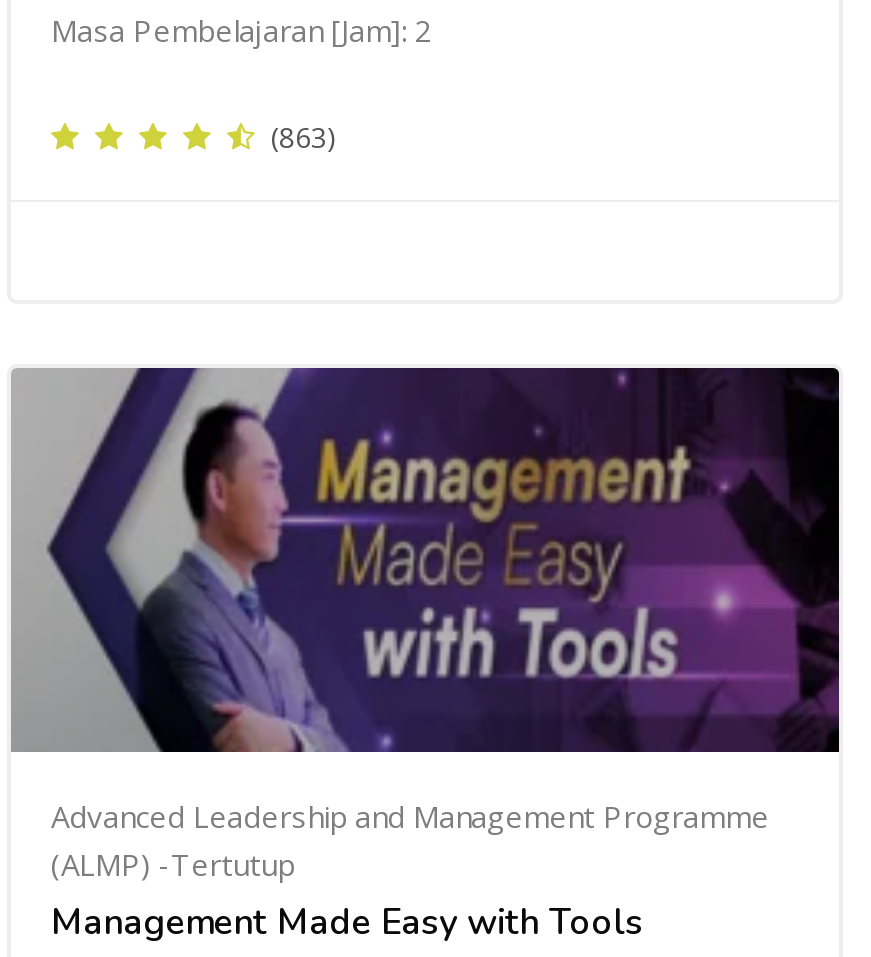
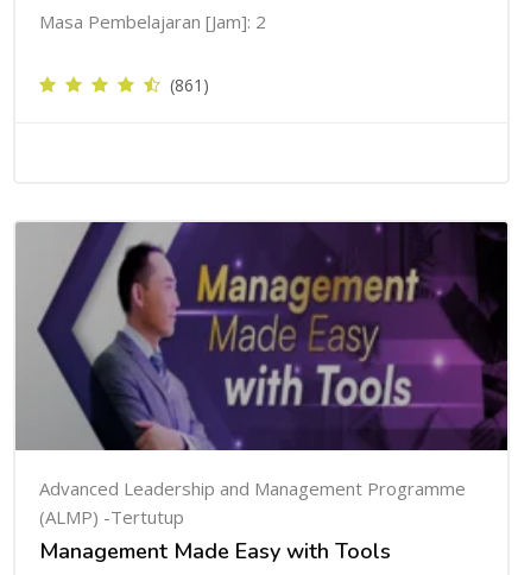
- (863)
+ (861)
